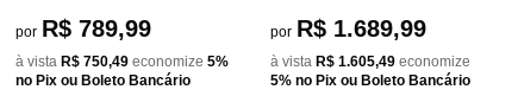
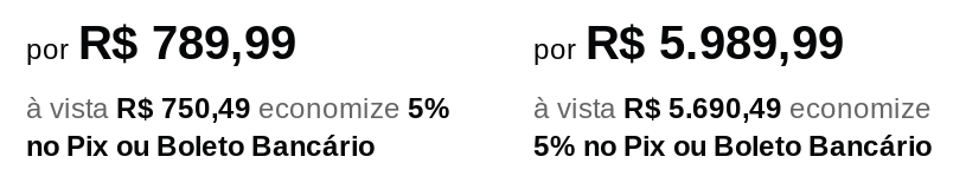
- por R$ 1.689,99
+ por R$ 5.989,99

- à vista R$ 1.605,49 economize
+ à vista R$ 5.690,49 economize
